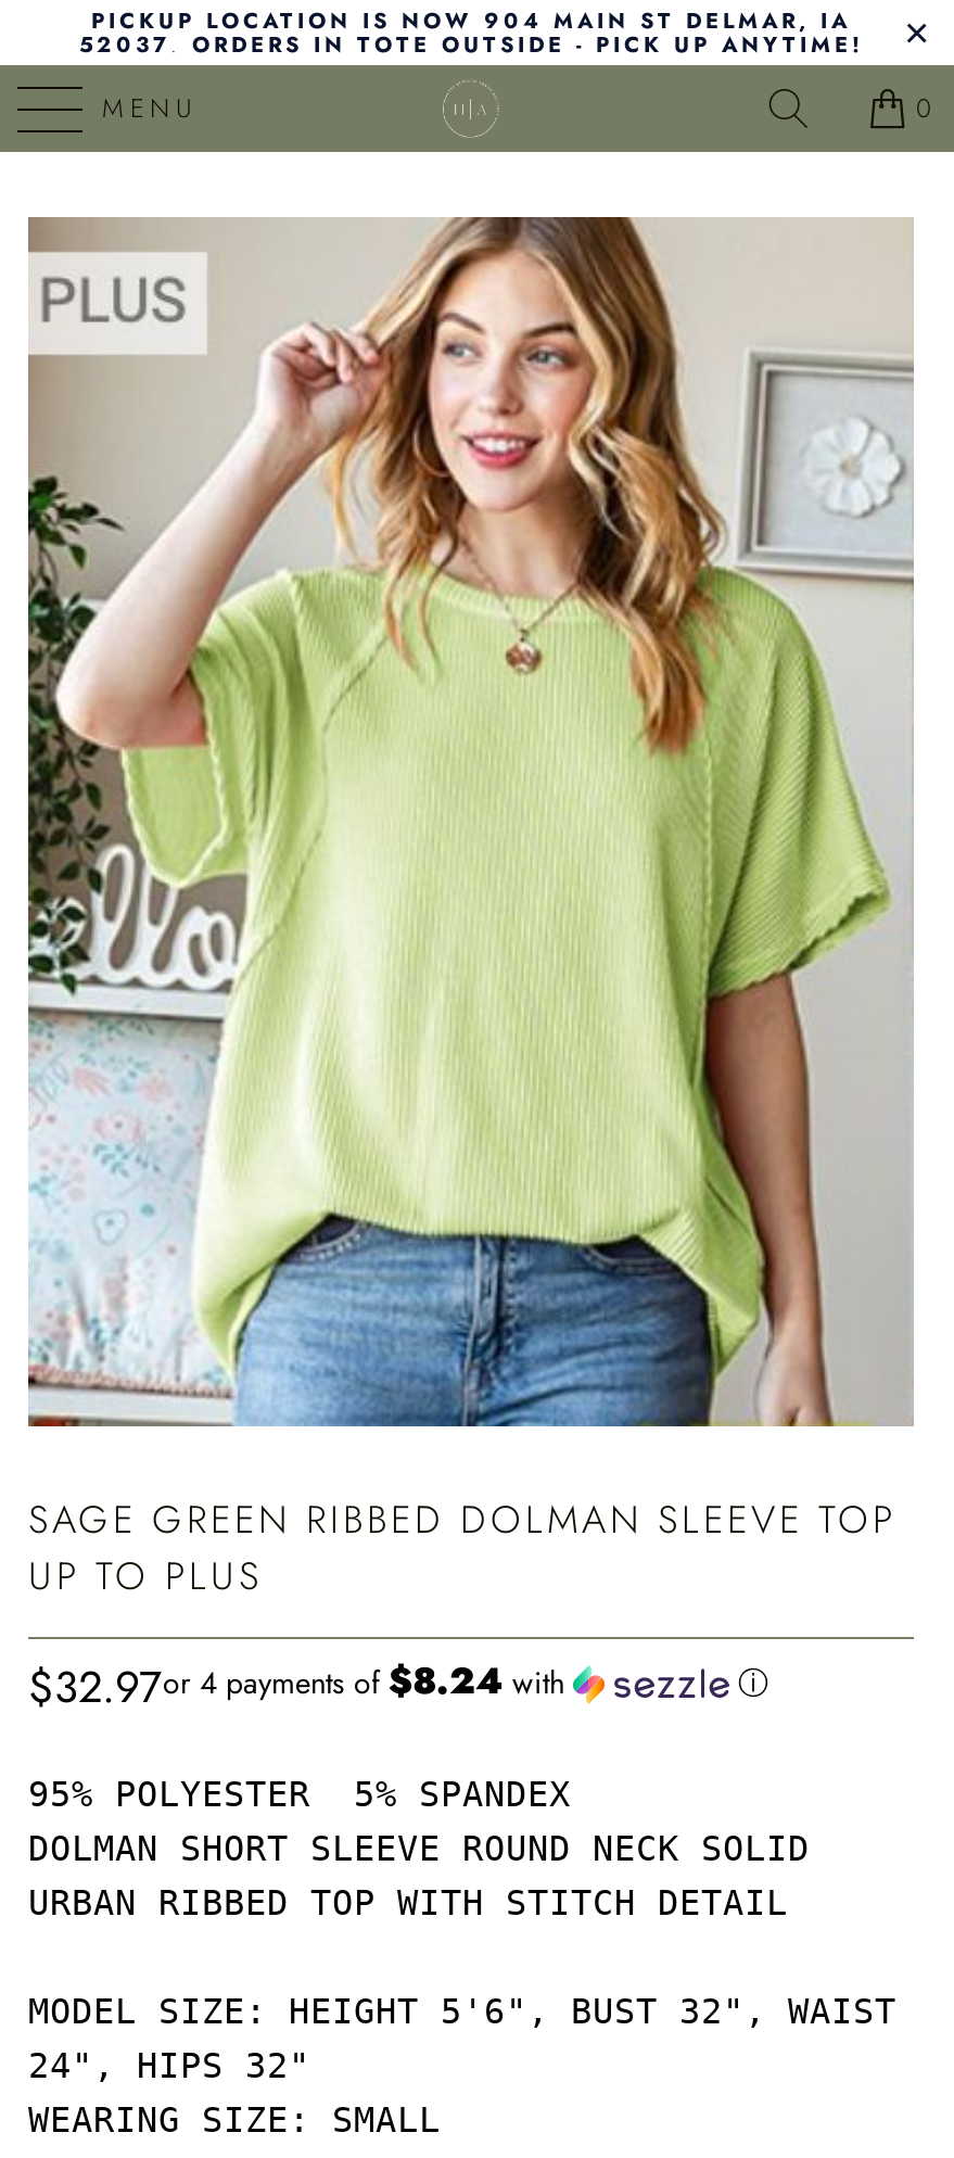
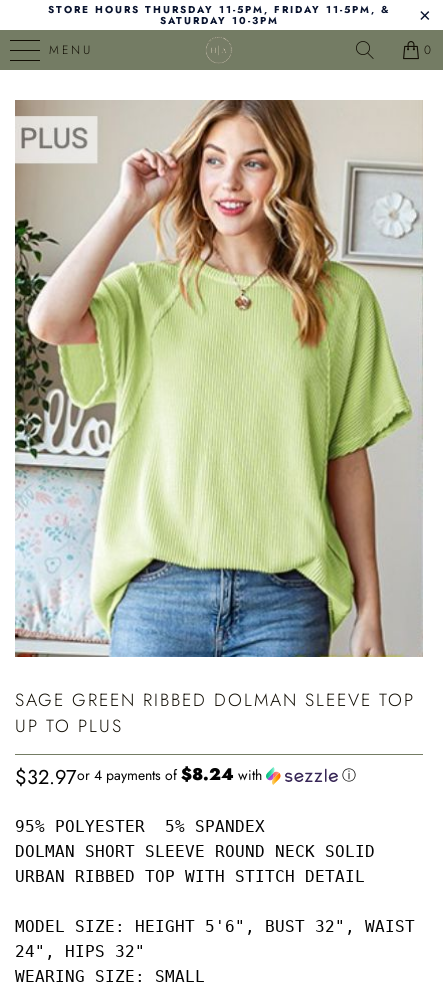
- PICKUP LOCATION IS NOW 904 MAIN ST DELMAR, IA
- 52037. ORDERS IN TOTE OUTSIDE - PICK UP ANYTIME!
+ STORE HOURS THURSDAY 11-5PM, FRIDAY 11-5PM, &
+ SATURDAY 10-3PM
